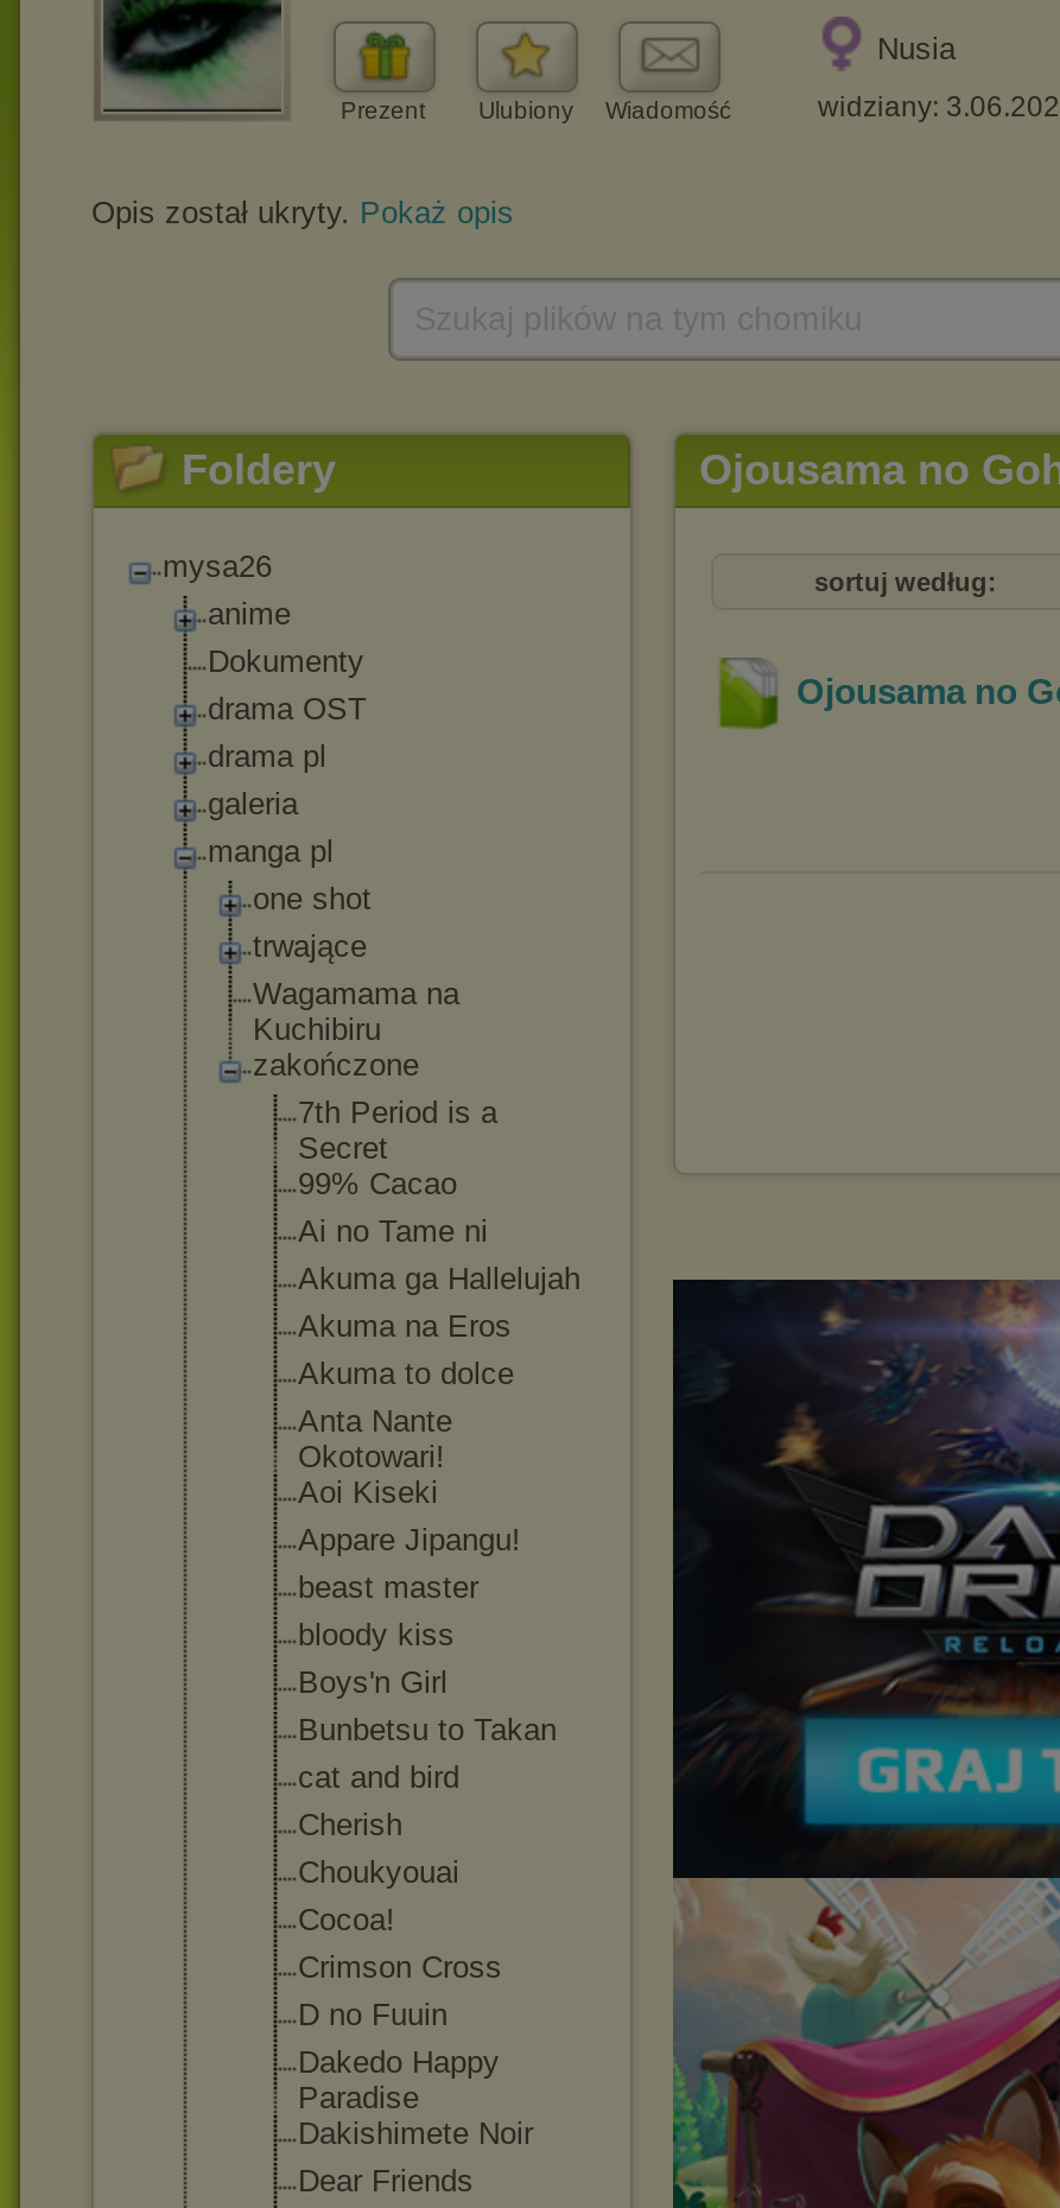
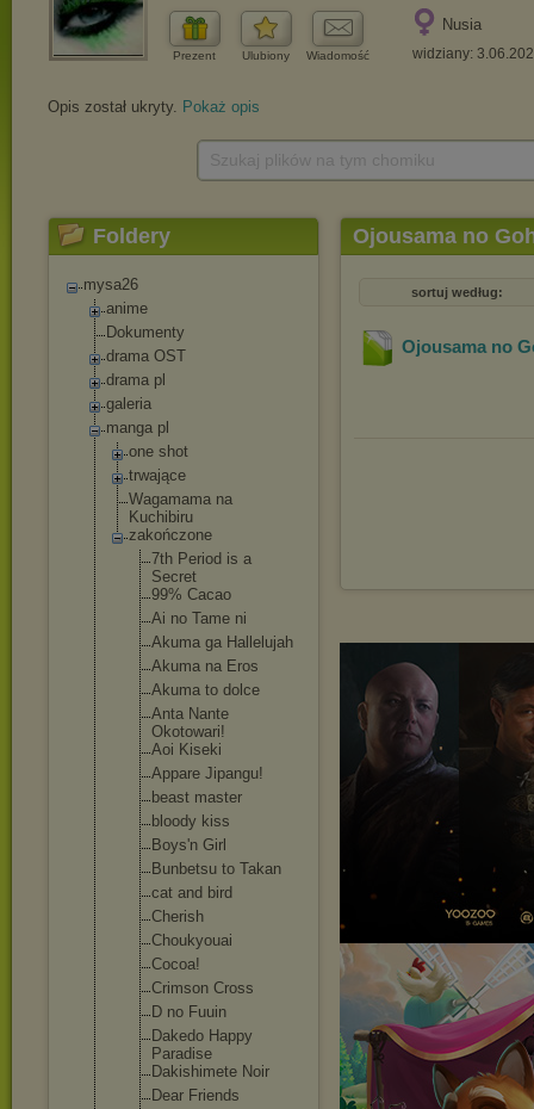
- [image]
+ [image]
